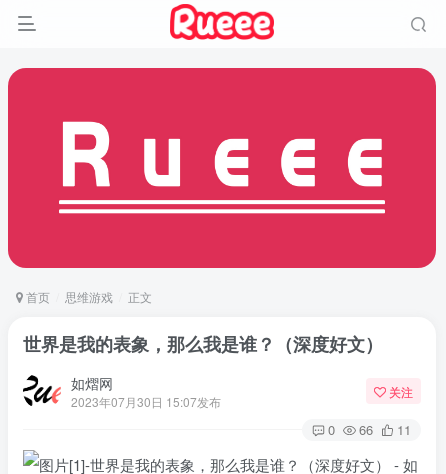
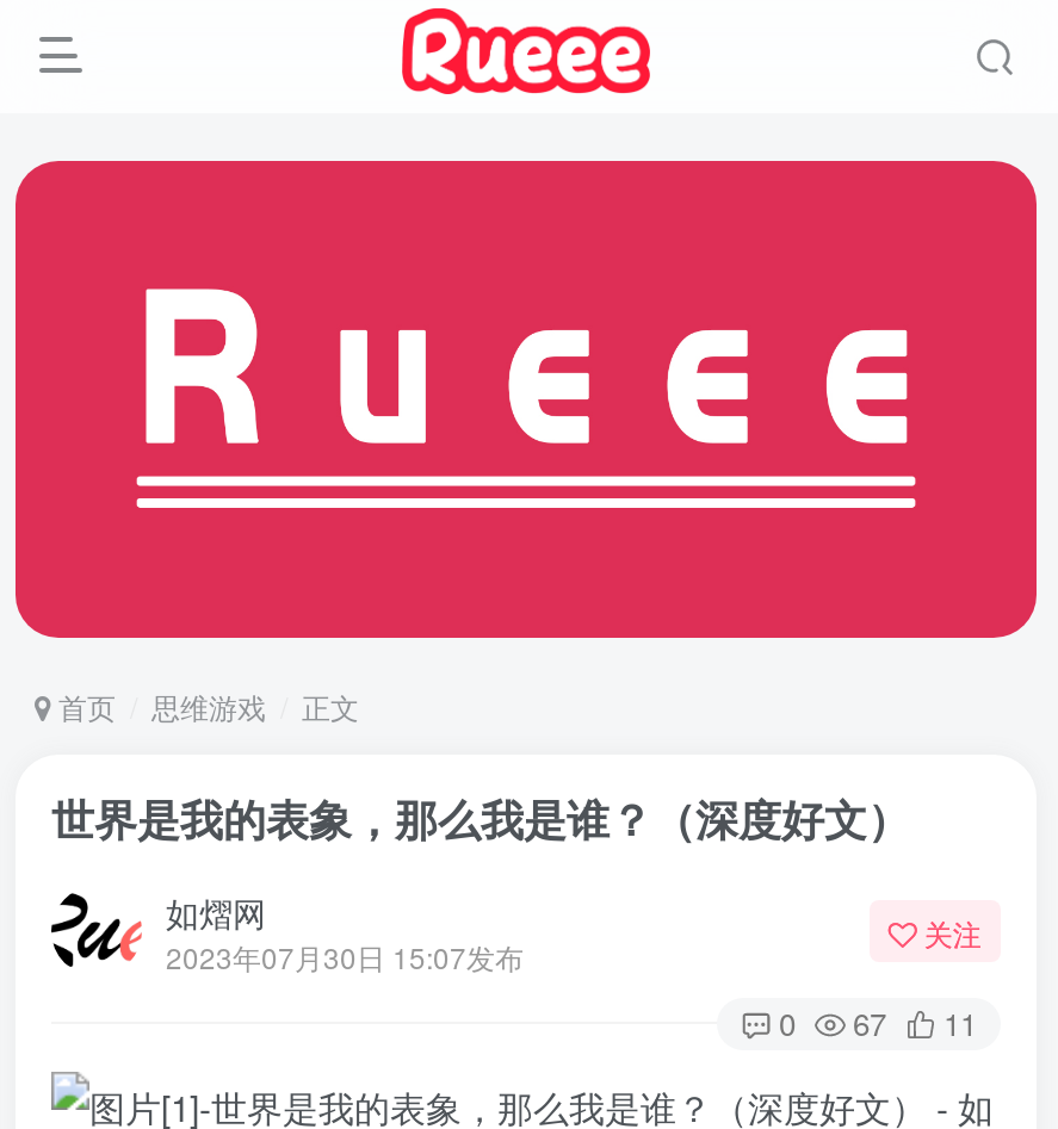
- 0 66 11
+ 0 67 11
